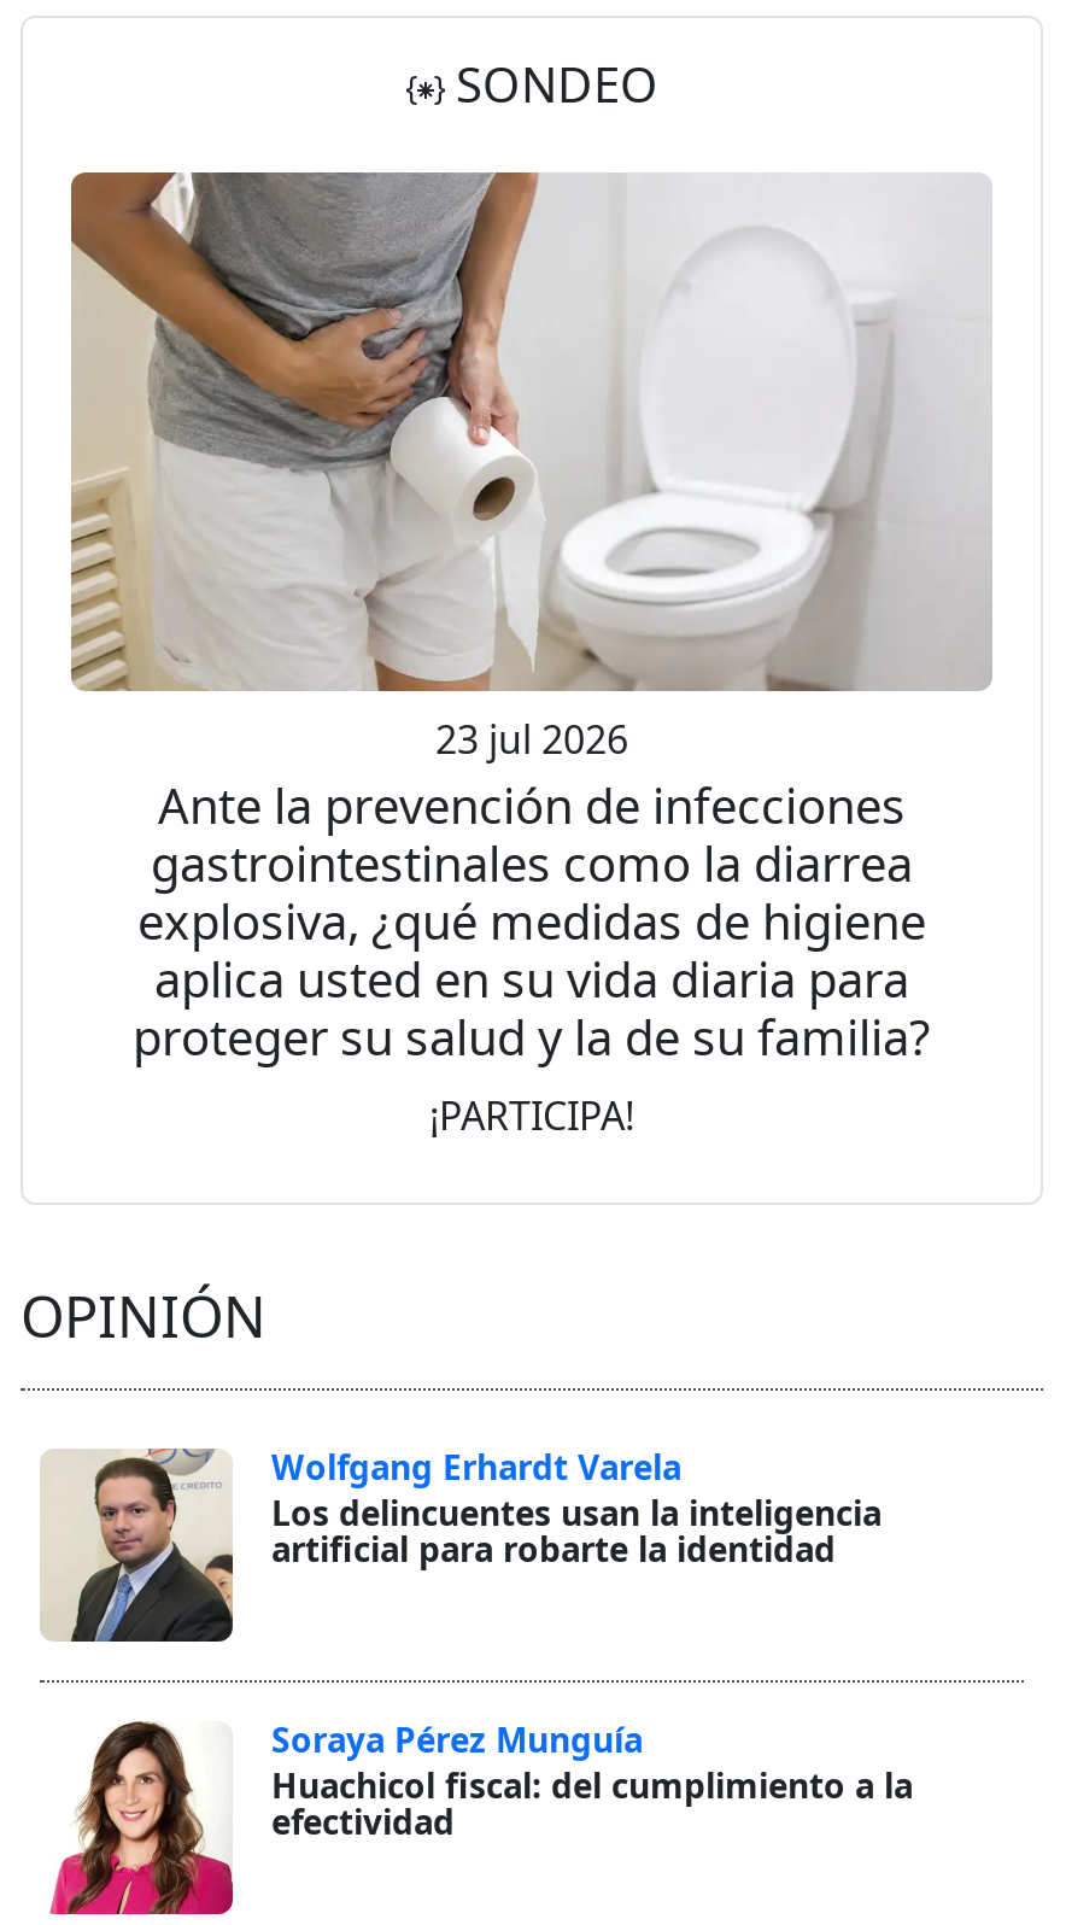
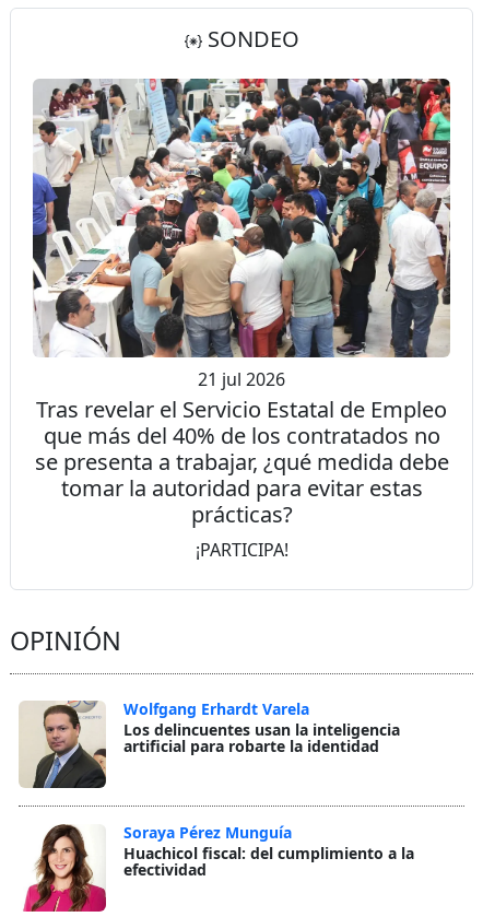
- [image]
- 23 jul 2026
- Ante la prevención de infecciones
- gastrointestinales como la diarrea
- explosiva, ¿qué medidas de higiene
- aplica usted en su vida diaria para
- proteger su salud y la de su familia?
+ [image]
+ 21 jul 2026
+ Tras revelar el Servicio Estatal de Empleo
+ que más del 40% de los contratados no
+ se presenta a trabajar, ¿qué medida debe
+ tomar la autoridad para evitar estas
+ prácticas?
